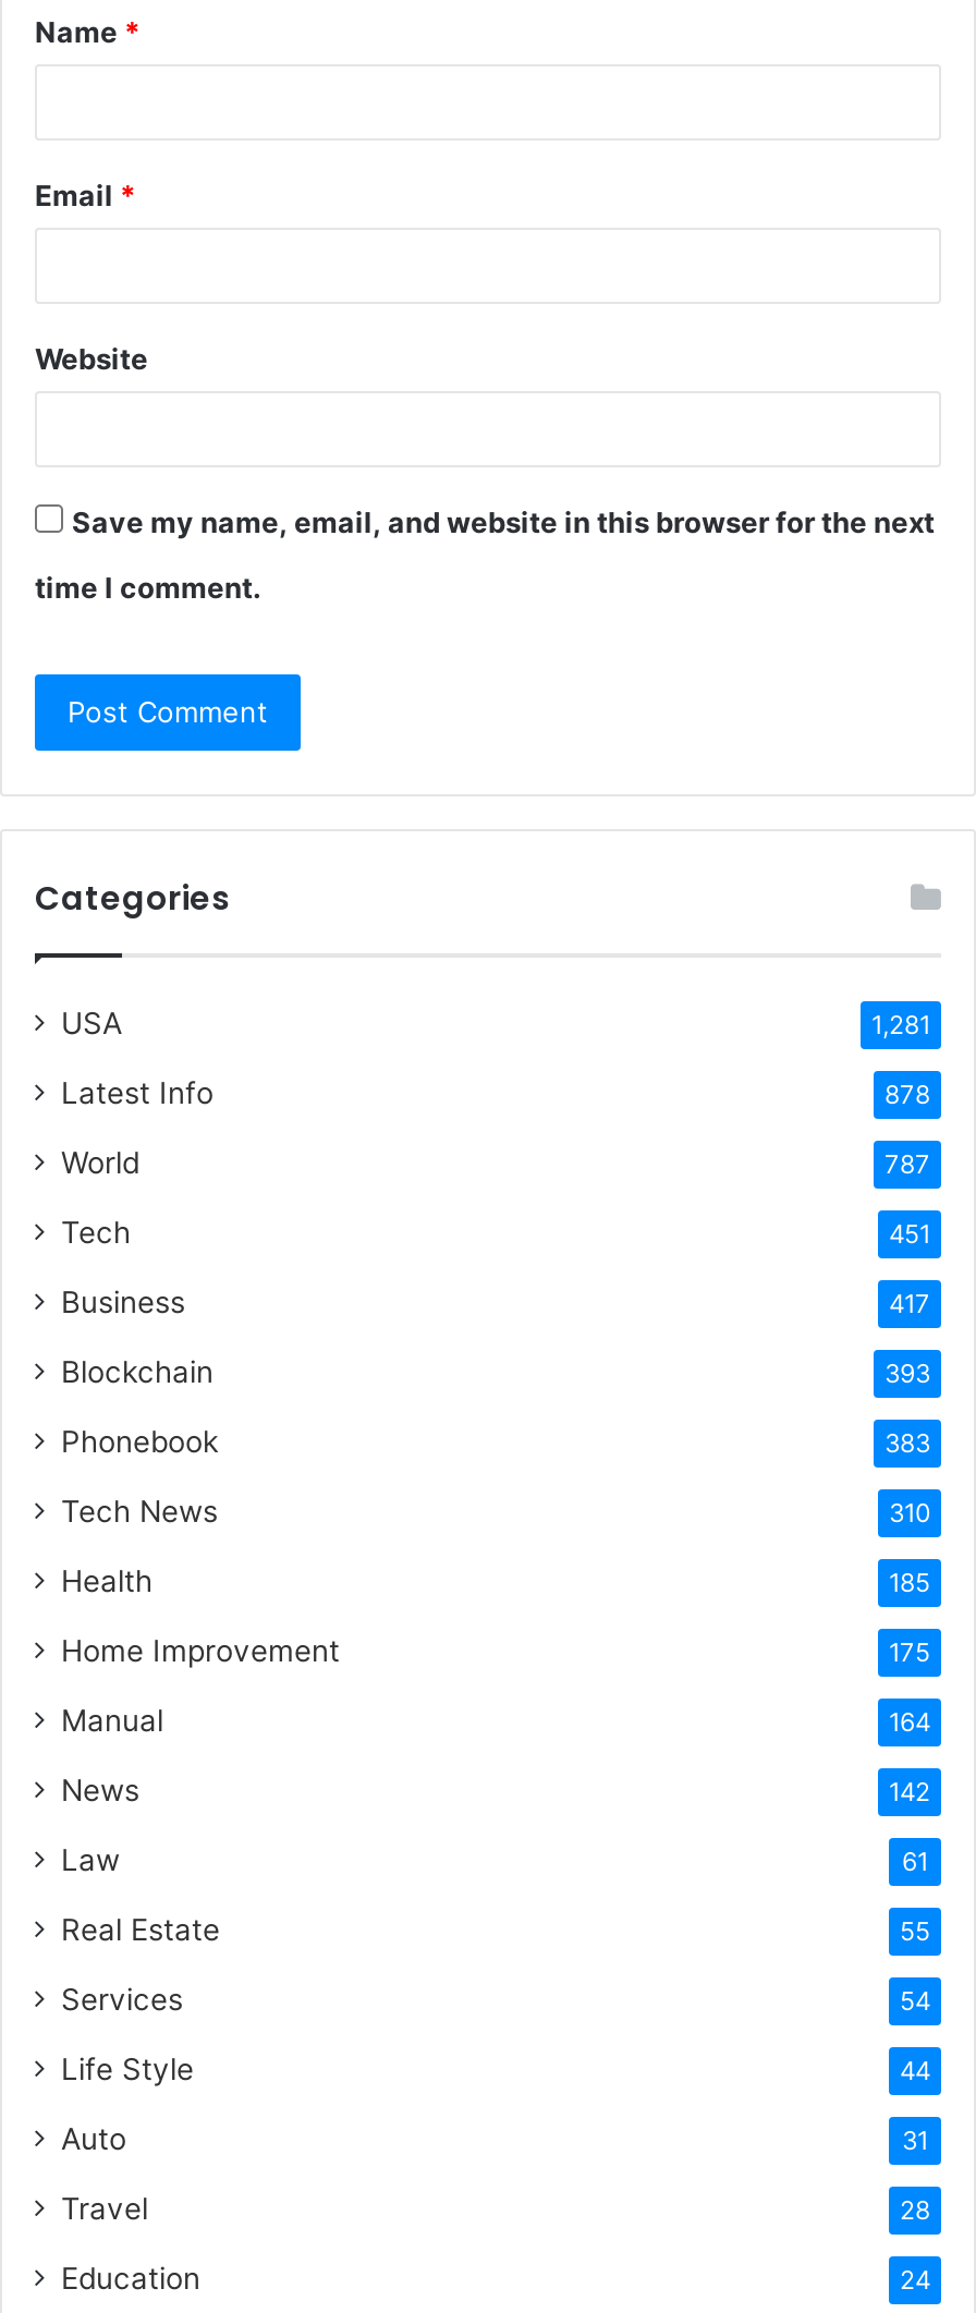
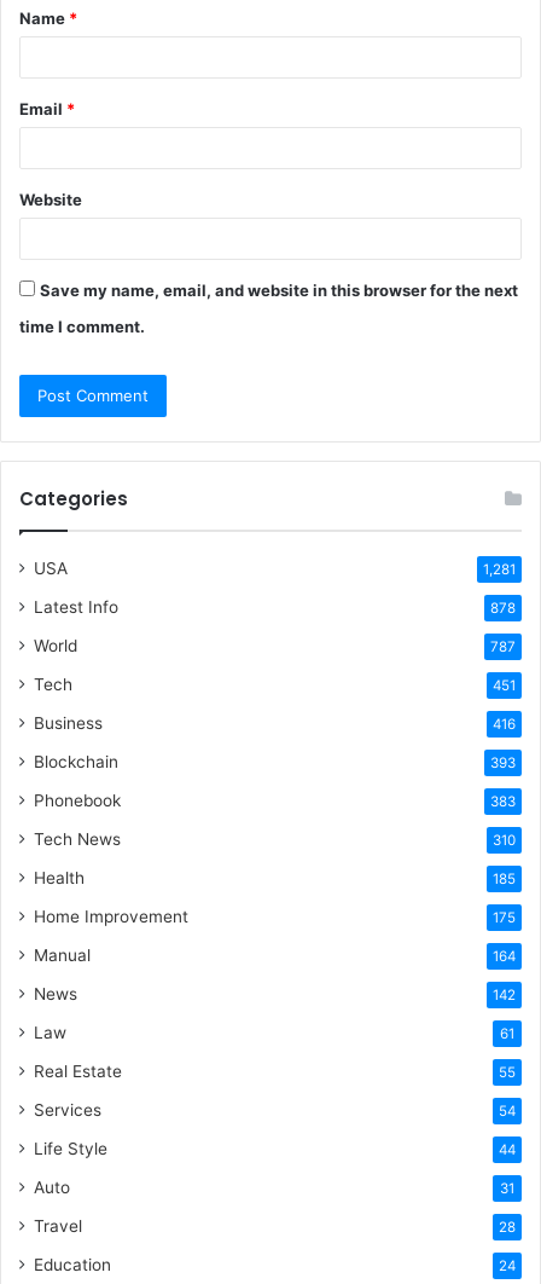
- 417
+ 416
